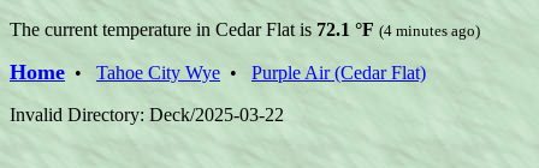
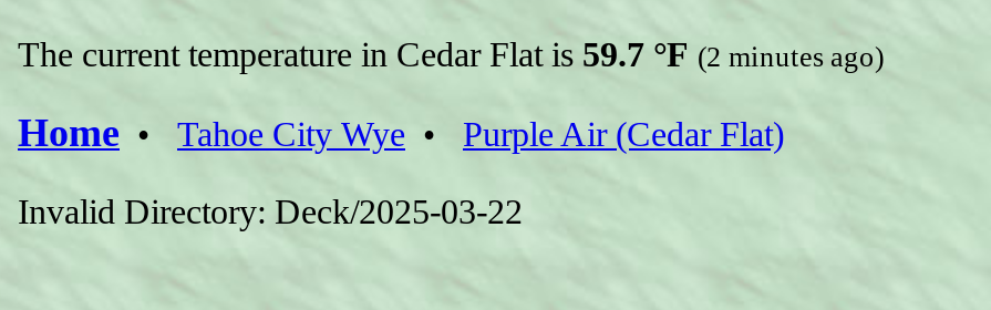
- The current temperature in Cedar Flat is 72.1 °F (4 minutes ago)
+ The current temperature in Cedar Flat is 59.7 °F (2 minutes ago)
